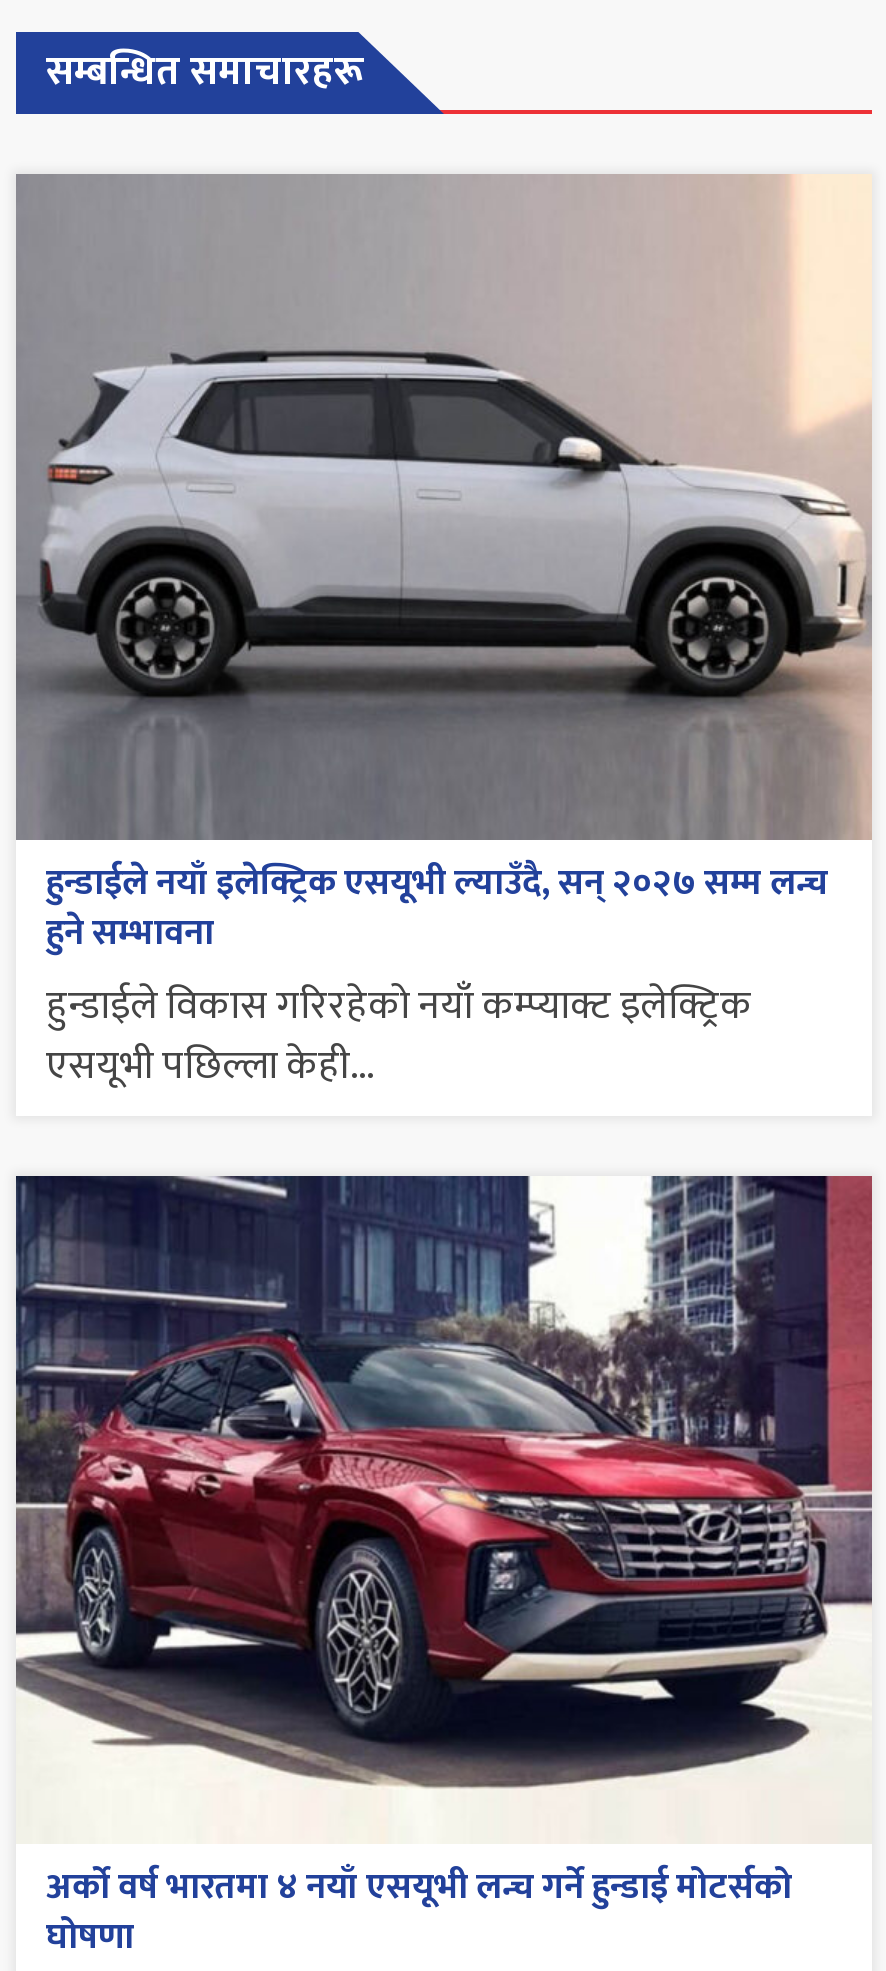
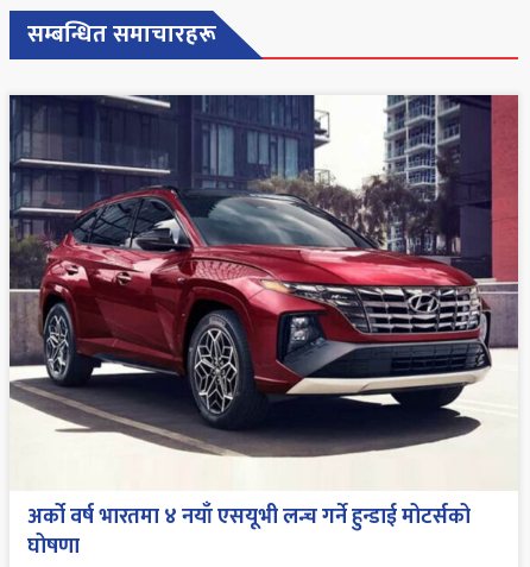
- [image]
- हुन्डाईले नयाँ इलेक्ट्रिक एसयूभी ल्याउँदै, सन् २०२७ सम्म लन्च
- हुने सम्भावना
- हुन्डाईले विकास गरिरहेको नयाँ कम्प्याक्ट इलेक्ट्रिक
- एसयूभी पछिल्ला केही...
